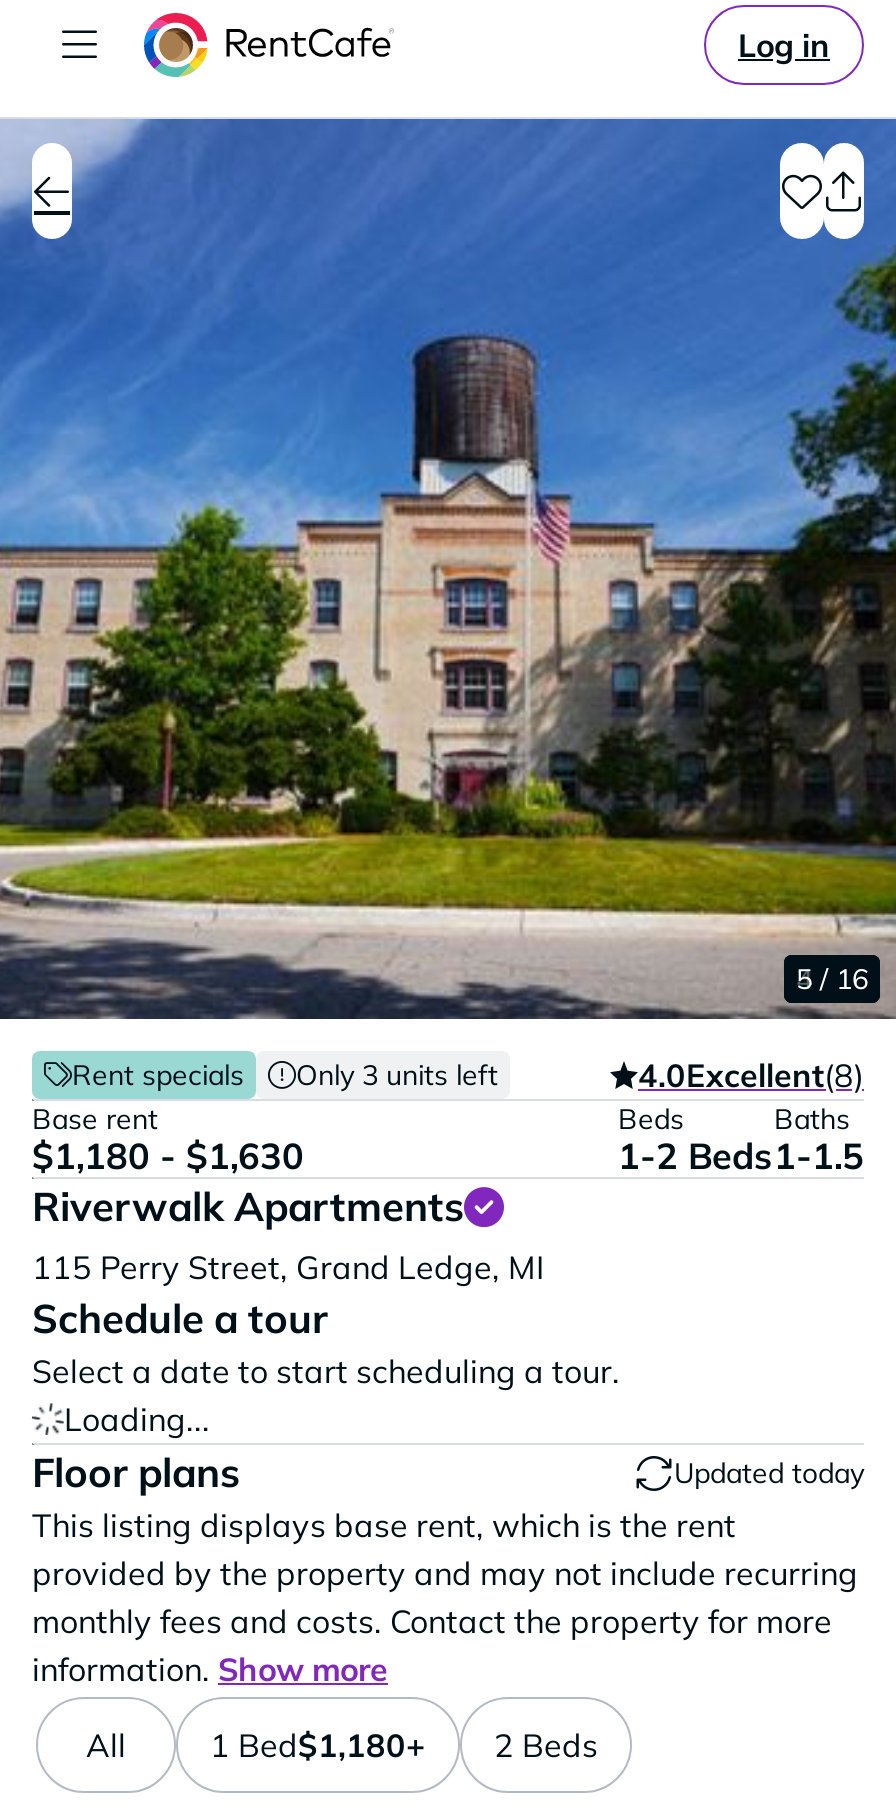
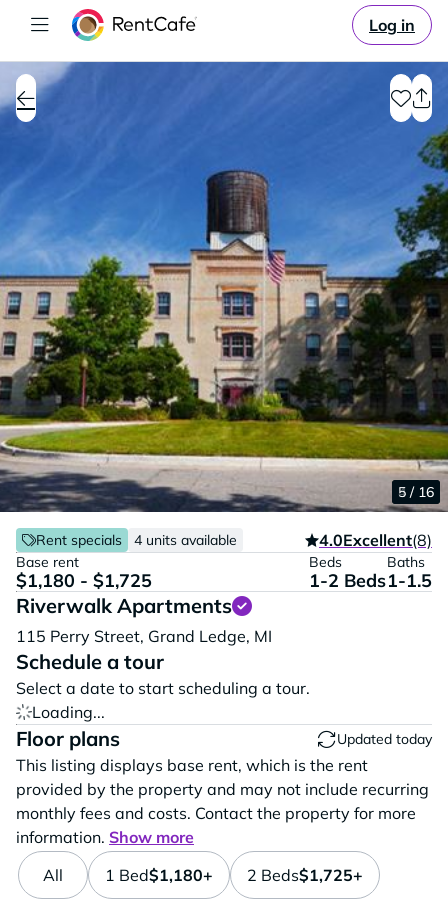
- Only 3 units left
+ 4 units available

- $1,180 - $1,630
+ $1,180 - $1,725

- 1 Bed$1,180+ 2 Beds
+ 1 Bed$1,180+ 2 Beds$1,725+
